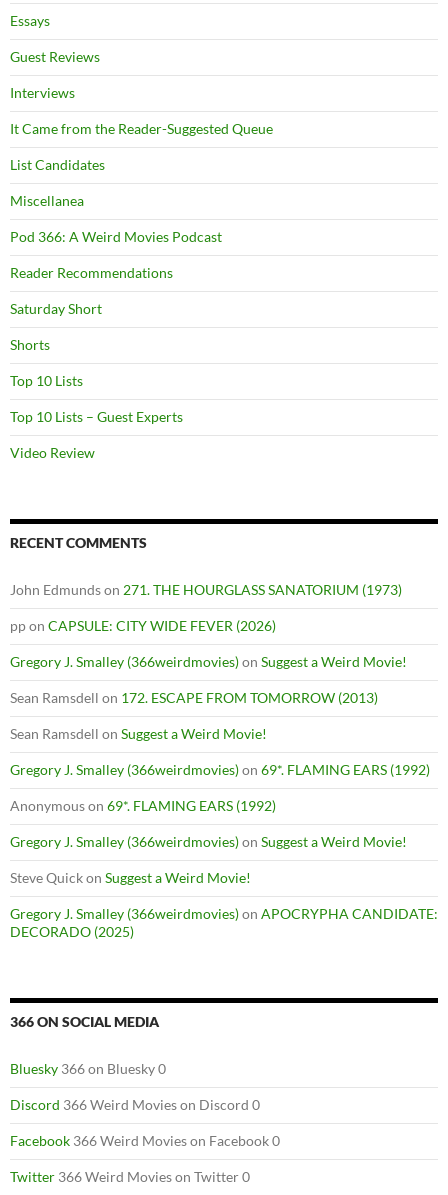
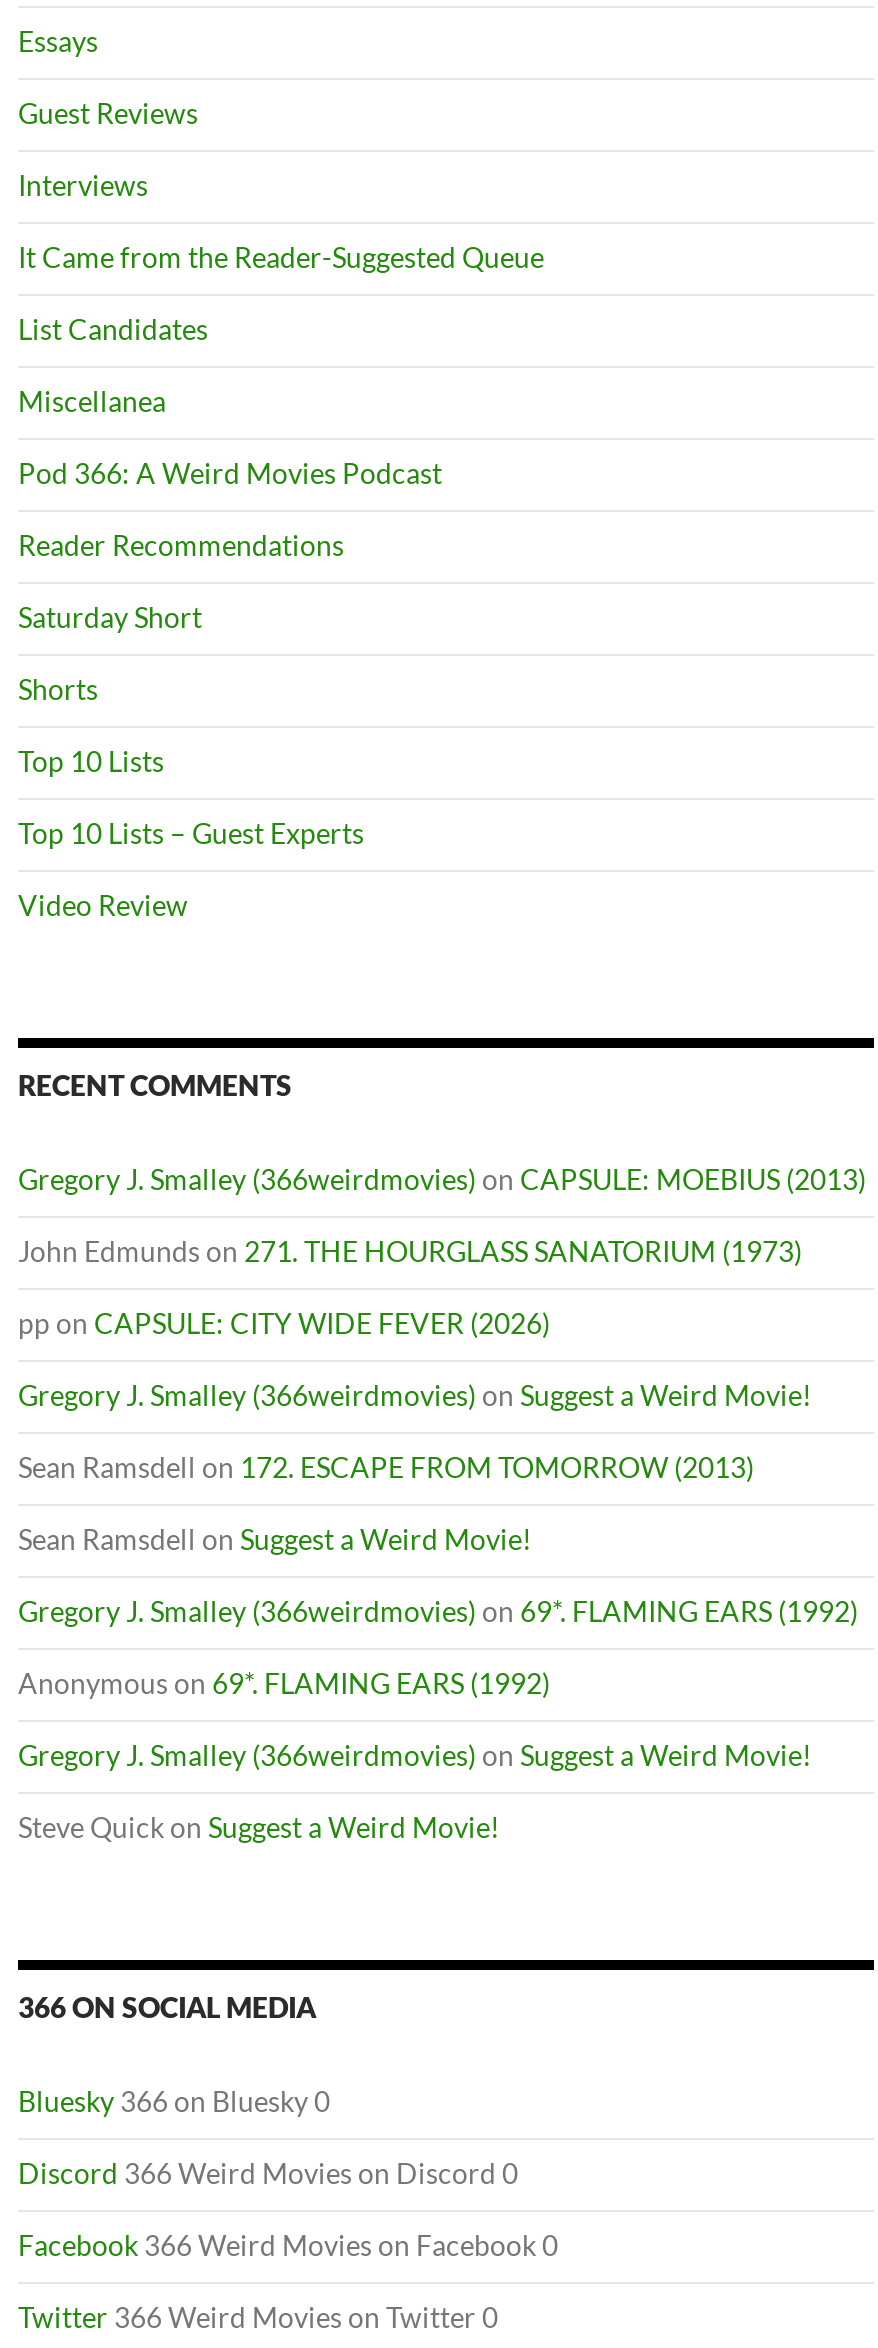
+ Gregory J. Smalley (366weirdmovies) on CAPSULE: MOEBIUS (2013)

moved down: John Edmunds on 271. THE HOURGLASS SANATORIUM (1973) | pp on CAPSULE: CITY WIDE FEVER (2026) | Gregory J. Smalley (366weirdmovies) on Suggest a Weird Movie! | ... | Gregory J. Smalley (366weirdmovies) on Suggest a Weird Movie! | Steve Quick on Suggest a Weird Movie!

- Gregory J. Smalley (366weirdmovies) on APOCRYPHA CANDIDATE:
- DECORADO (2025)
